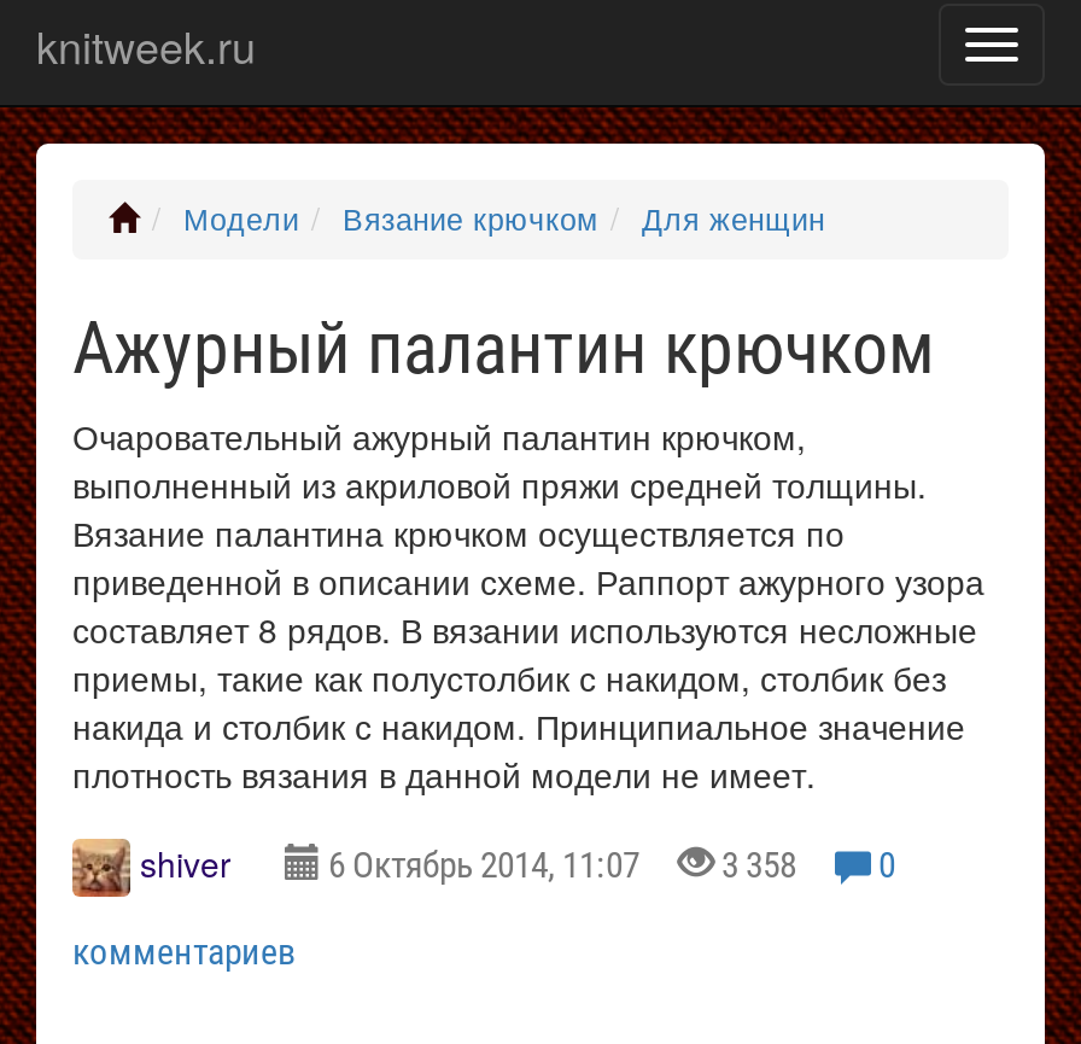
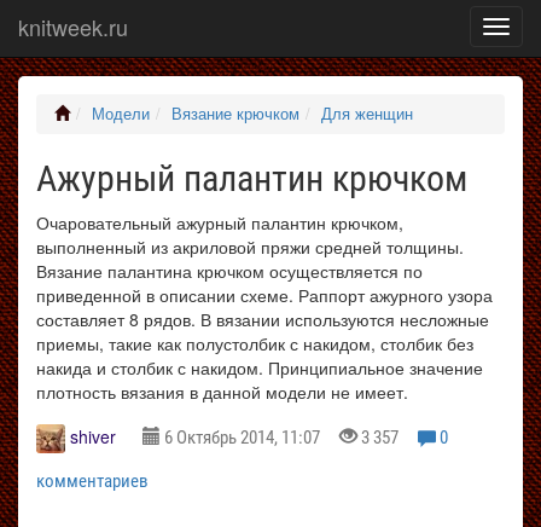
- 6 Октябрь 2014, 11:07 3 358 0
+ 6 Октябрь 2014, 11:07 3 357 0
